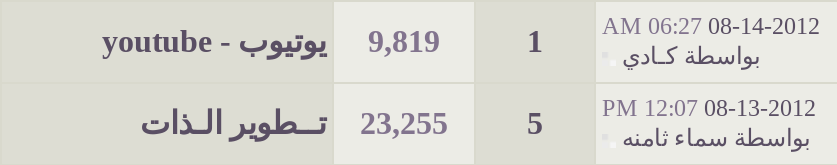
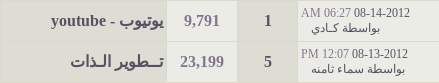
- 9,819
+ 9,791

- 23,255 تــطوير الـذات
+ 23,199 تــطوير الـذات
